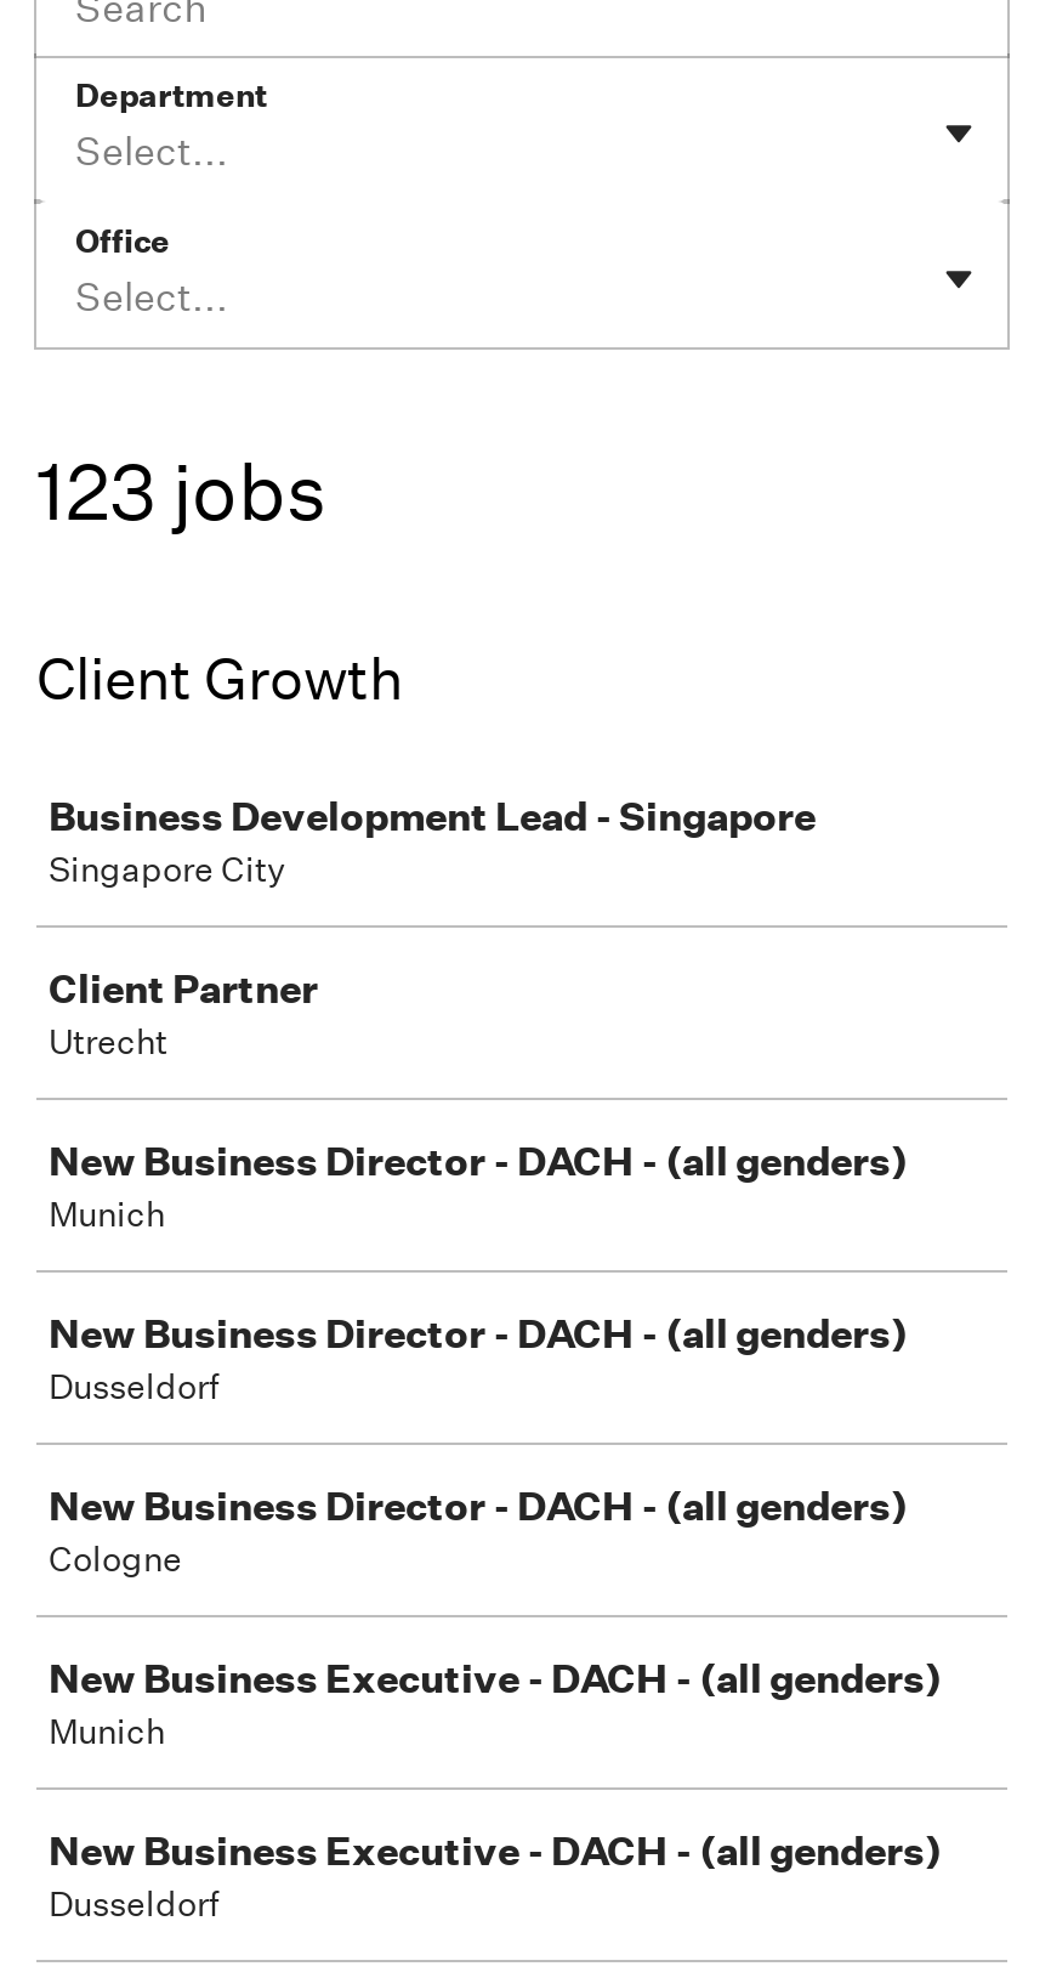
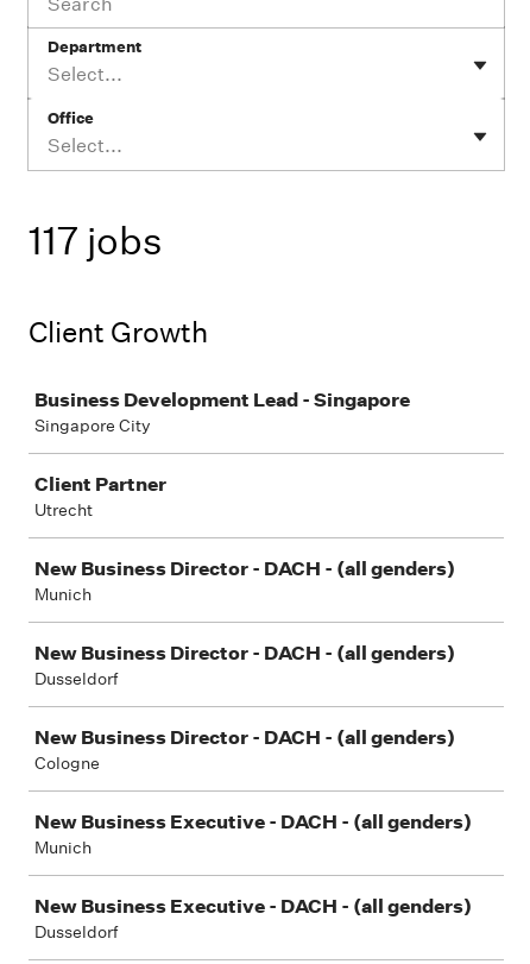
- 123 jobs
+ 117 jobs
